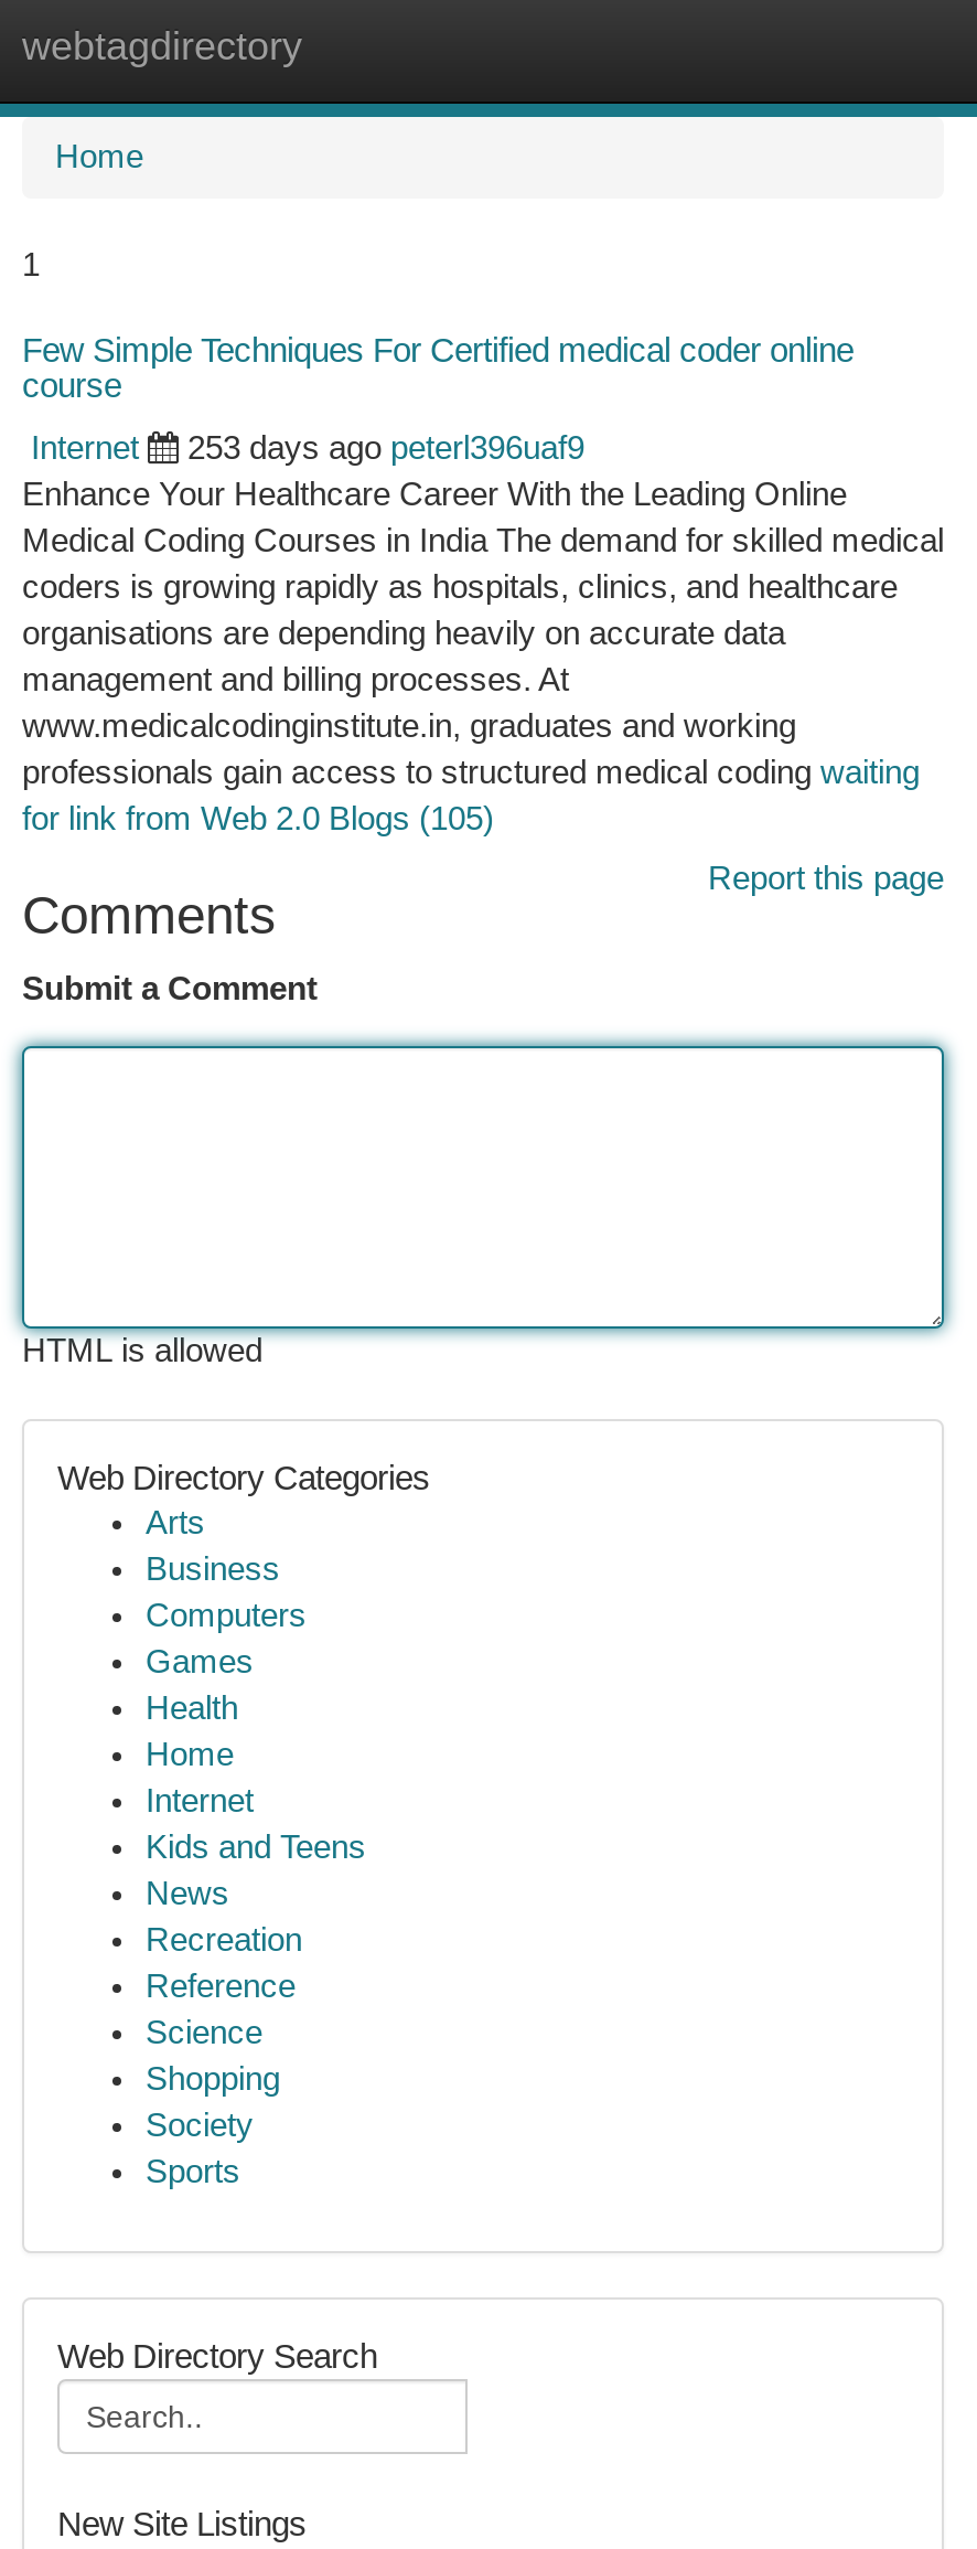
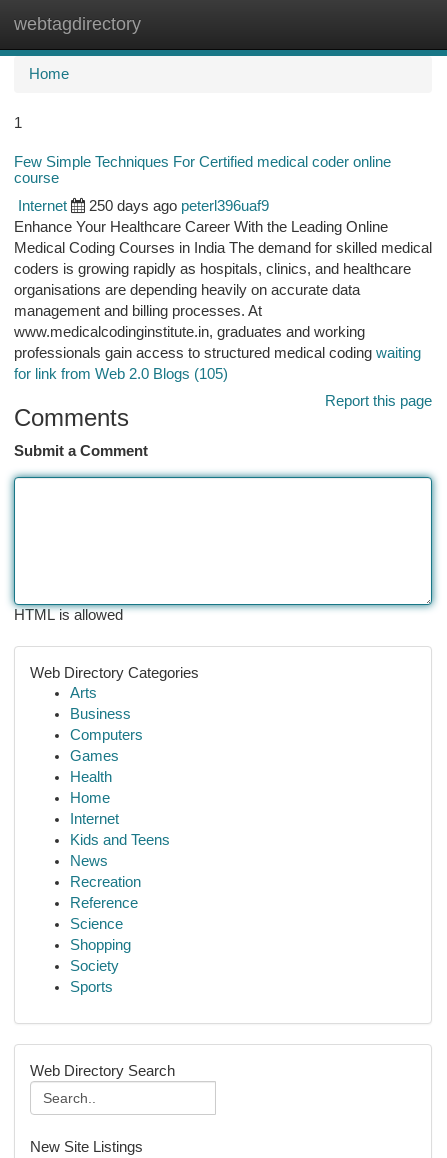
- 253 days ago peterl396uaf9
+ 250 days ago peterl396uaf9
